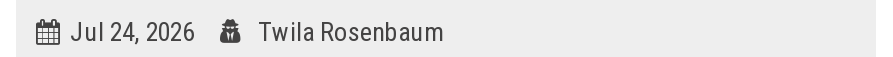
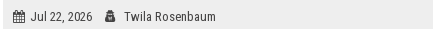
- Jul 24, 2026 Twila Rosenbaum
+ Jul 22, 2026 Twila Rosenbaum
